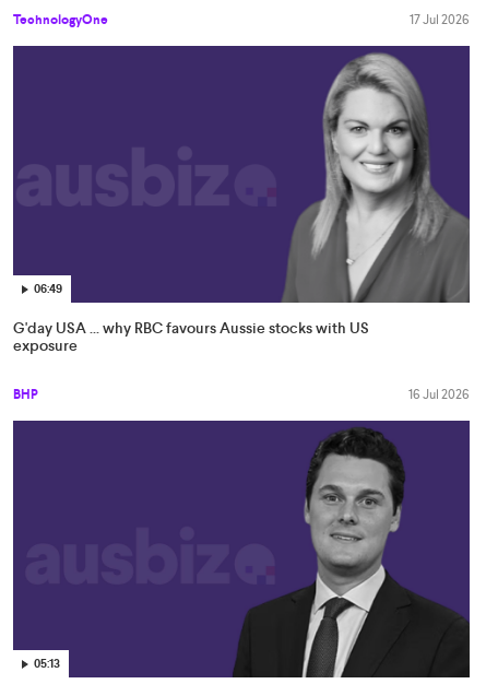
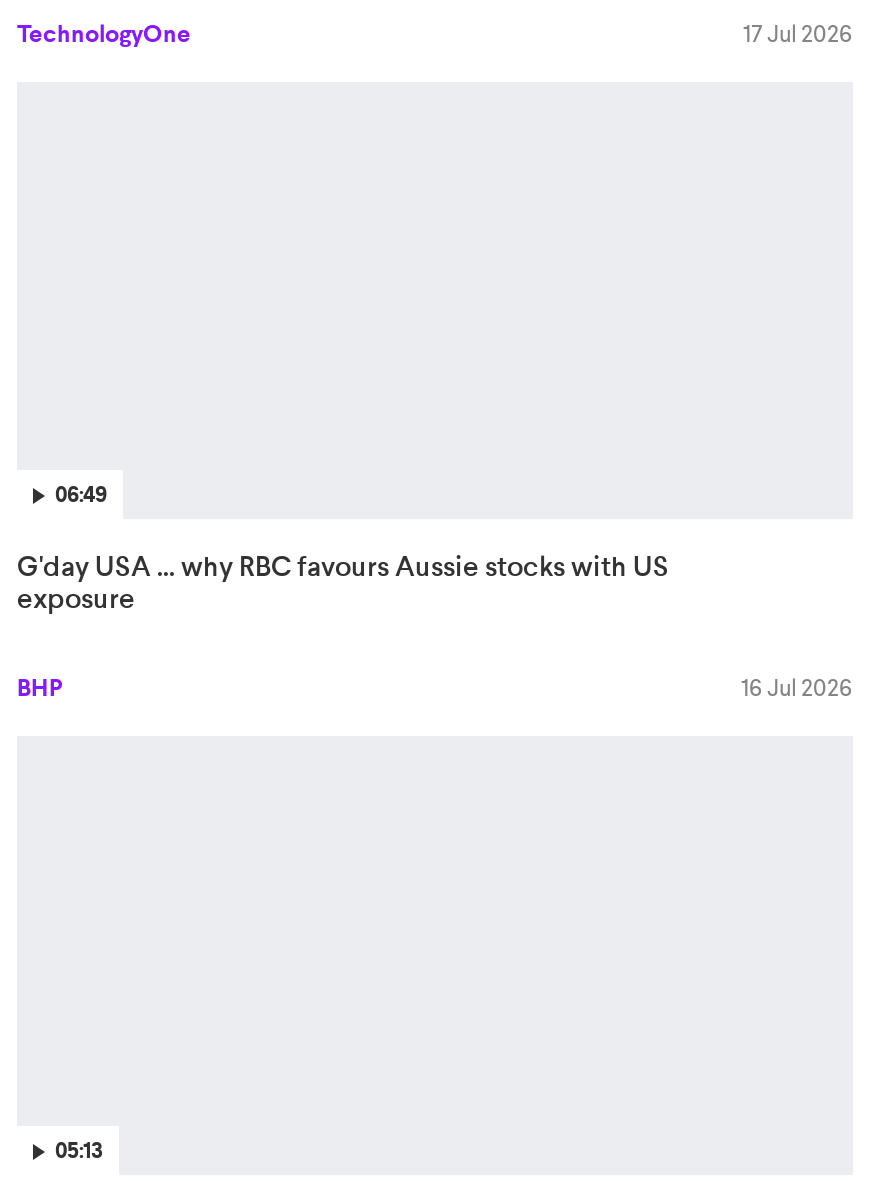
- [image]

- [image]
